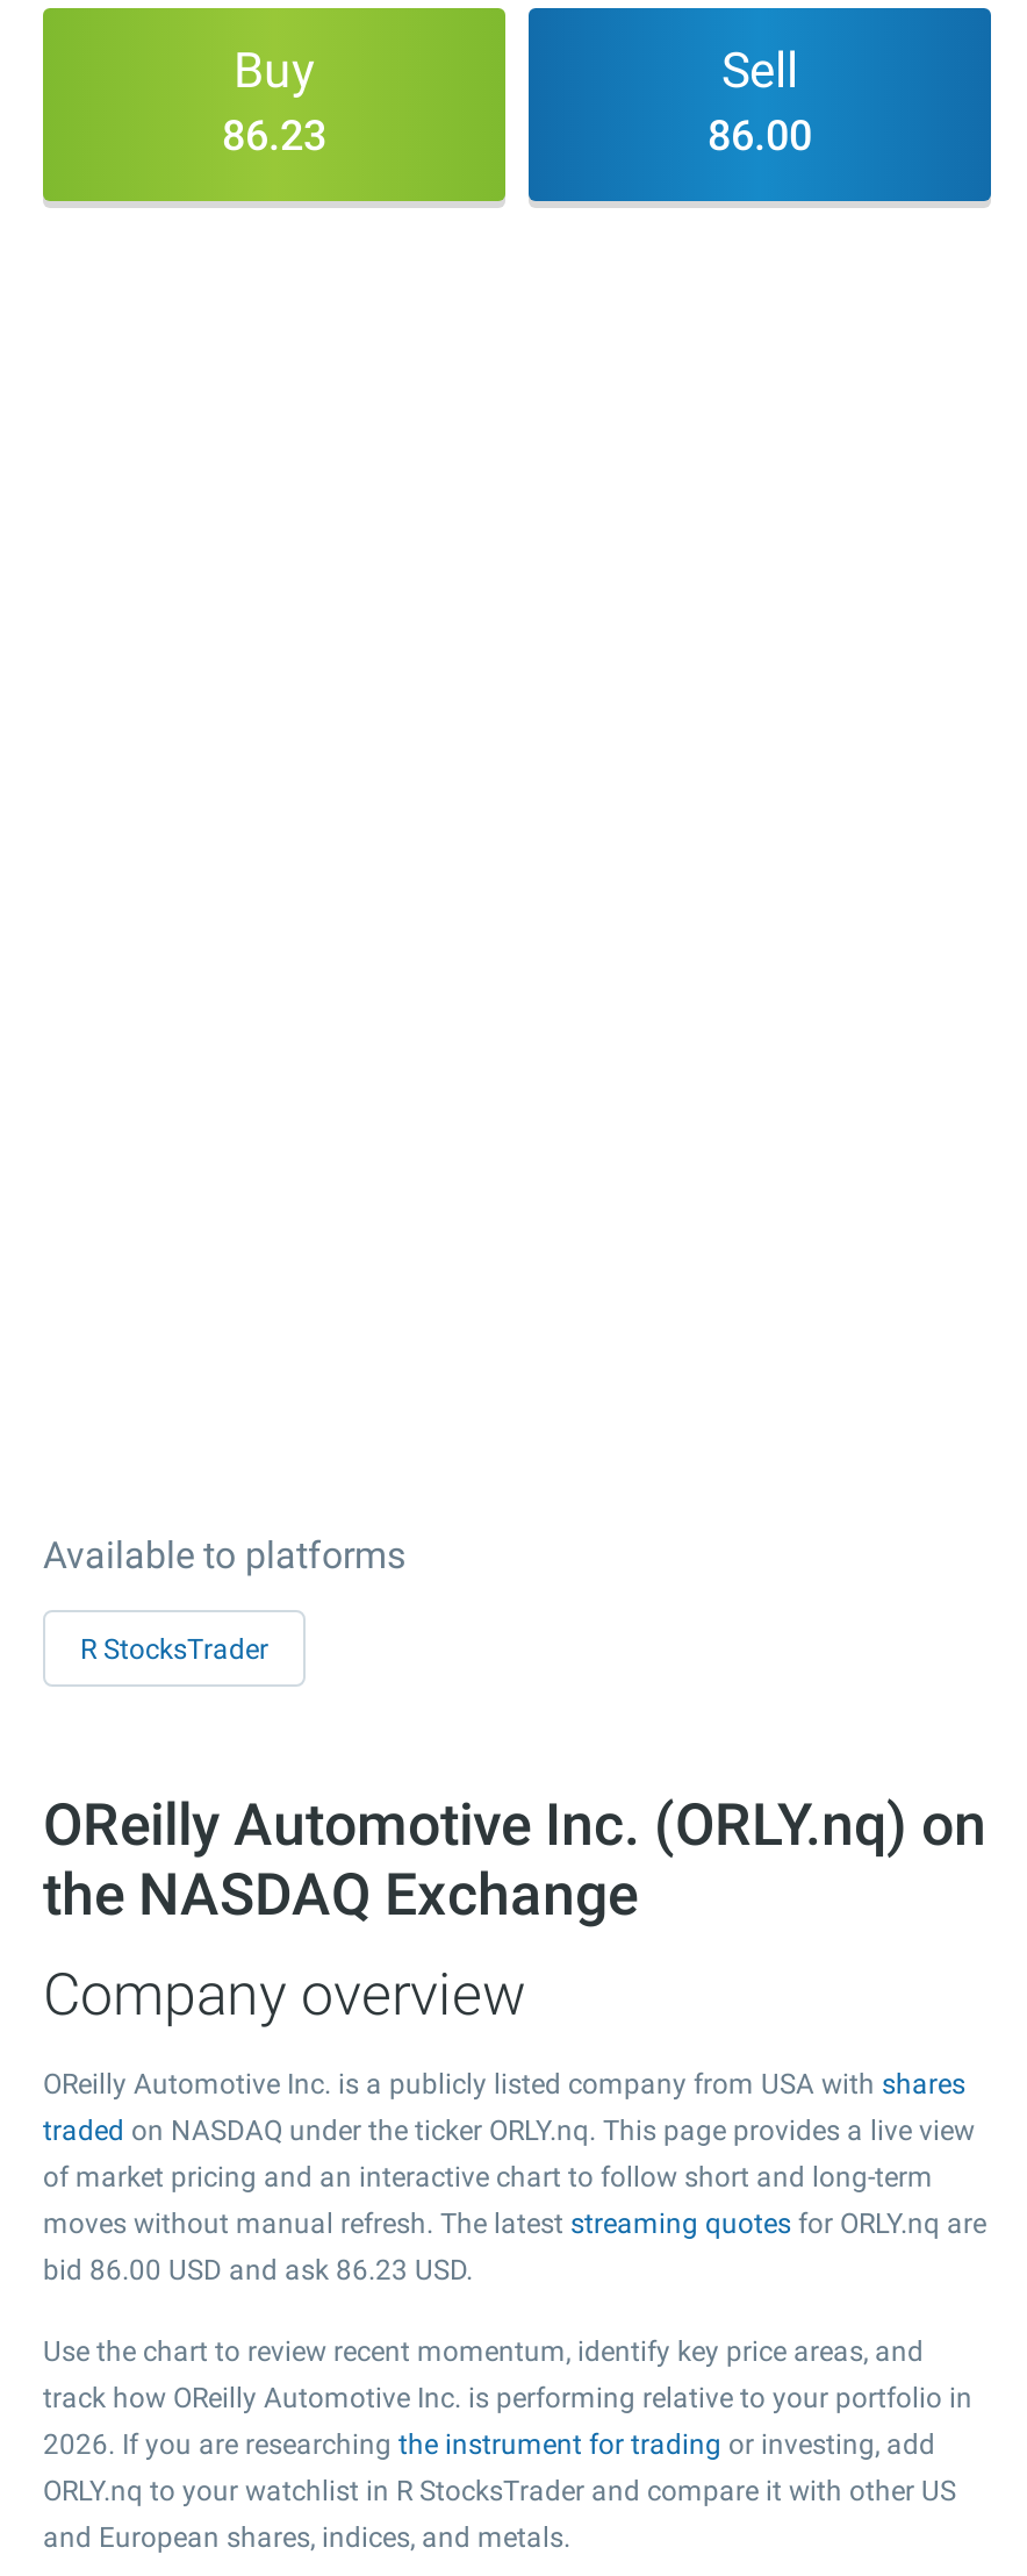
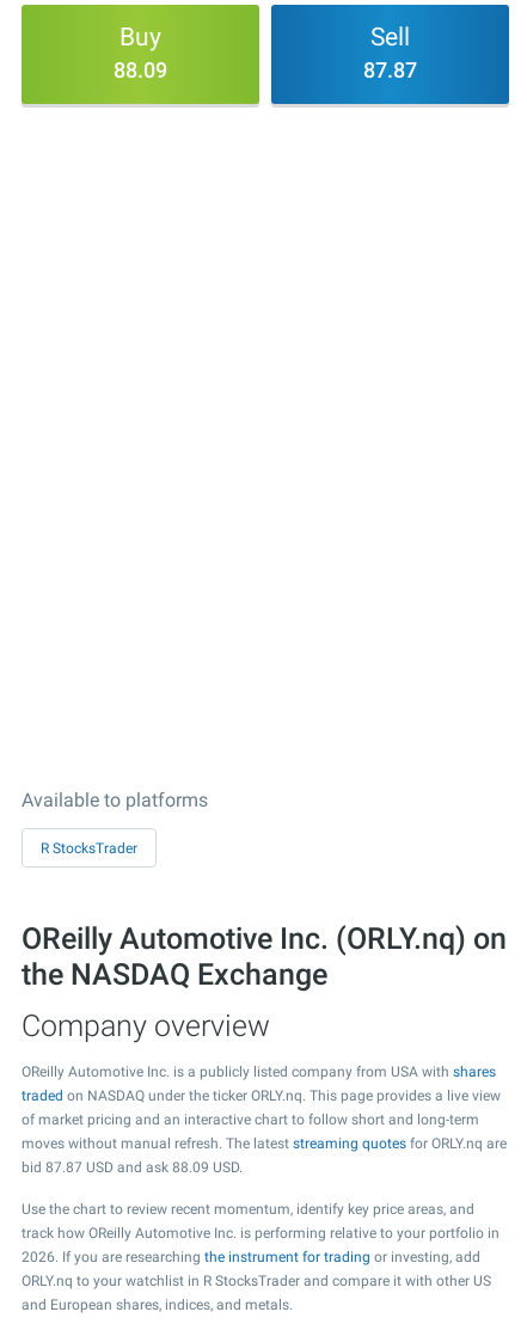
- 86.23
+ 88.09

- 86.00
+ 87.87

- bid 86.00 USD and ask 86.23 USD.
+ bid 87.87 USD and ask 88.09 USD.
